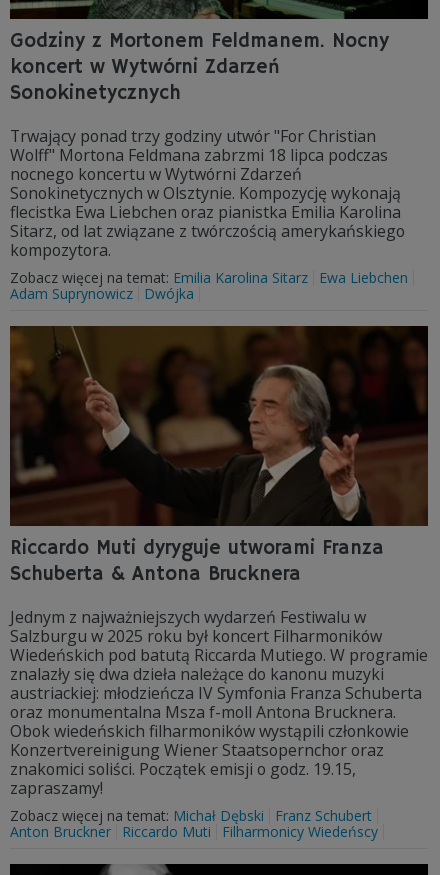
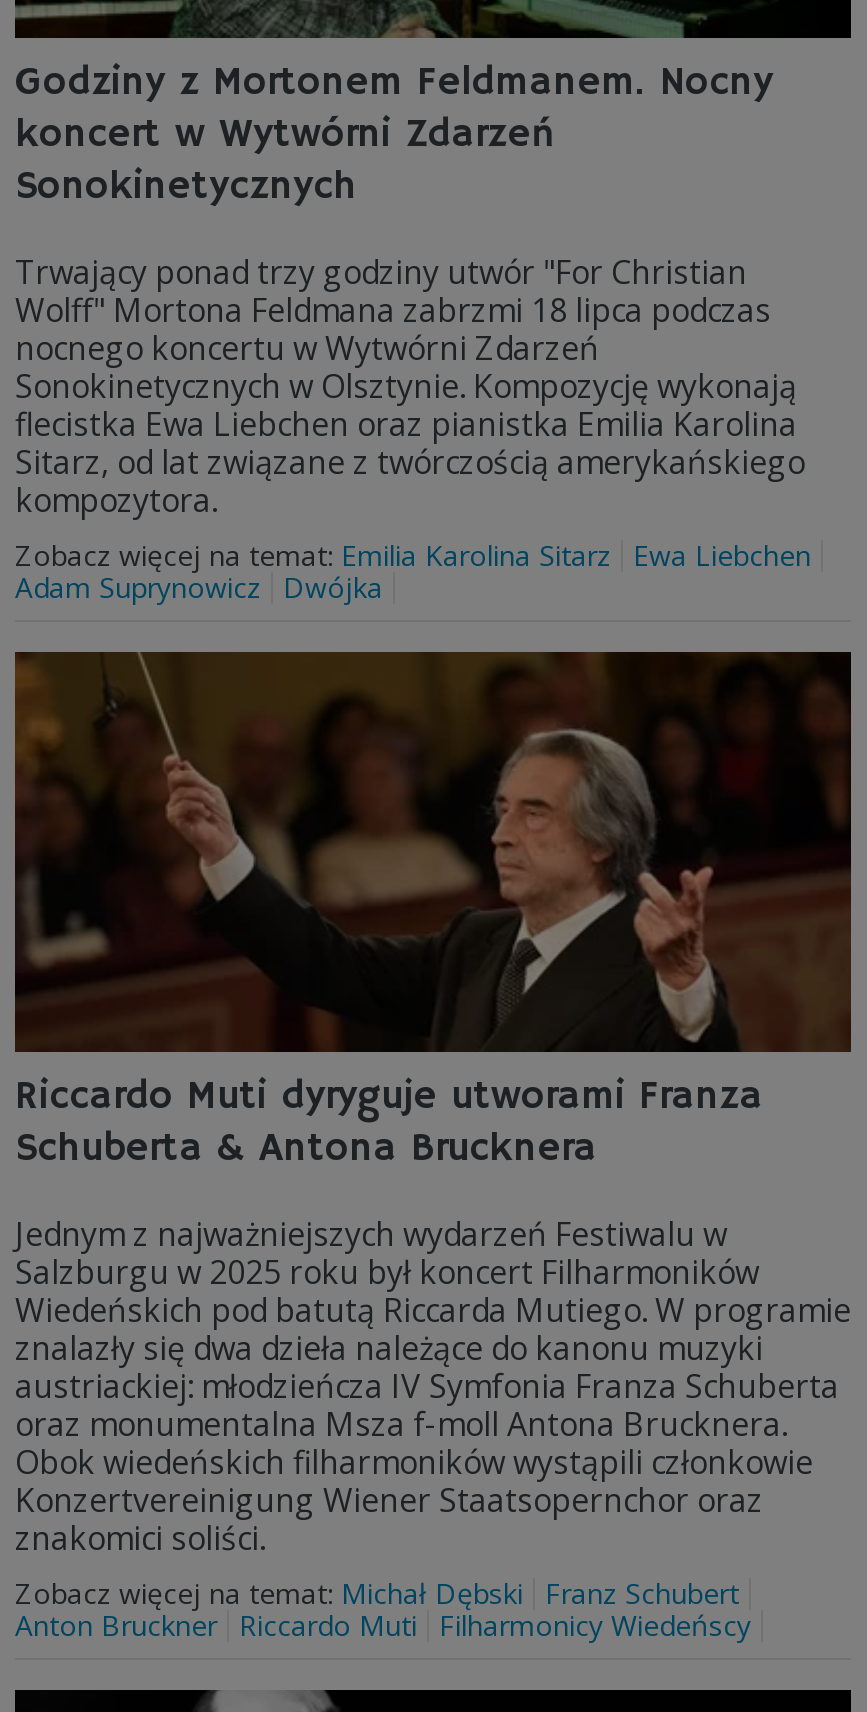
- znakomici soliści. Początek emisji o godz. 19.15,
- zapraszamy!
+ znakomici soliści.
